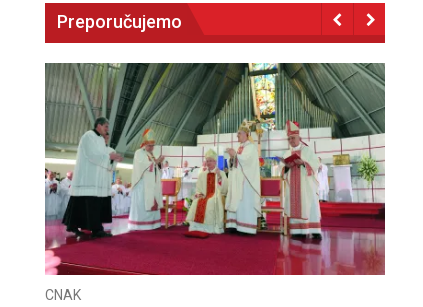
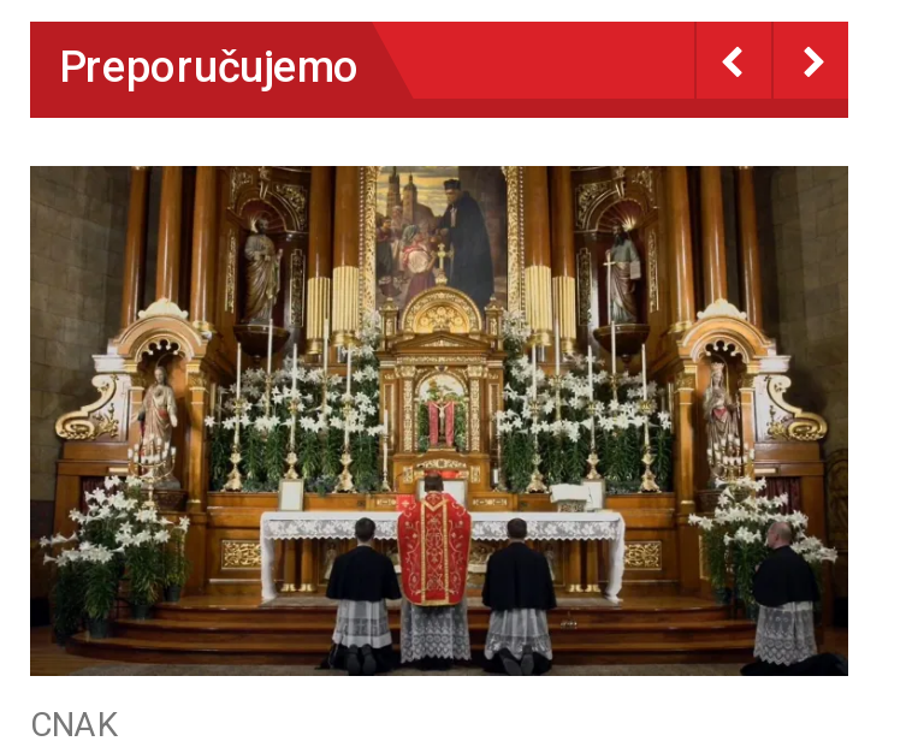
- [image]
+ [image]
